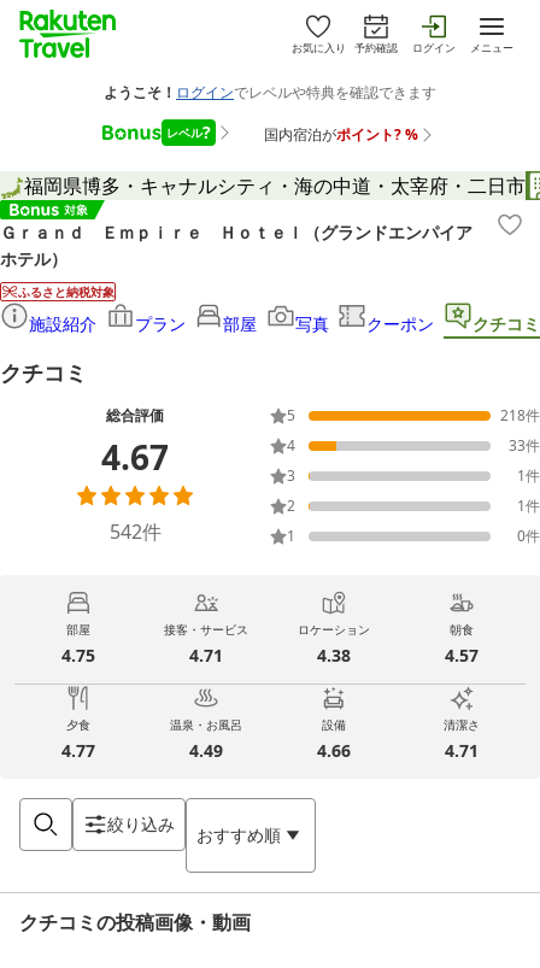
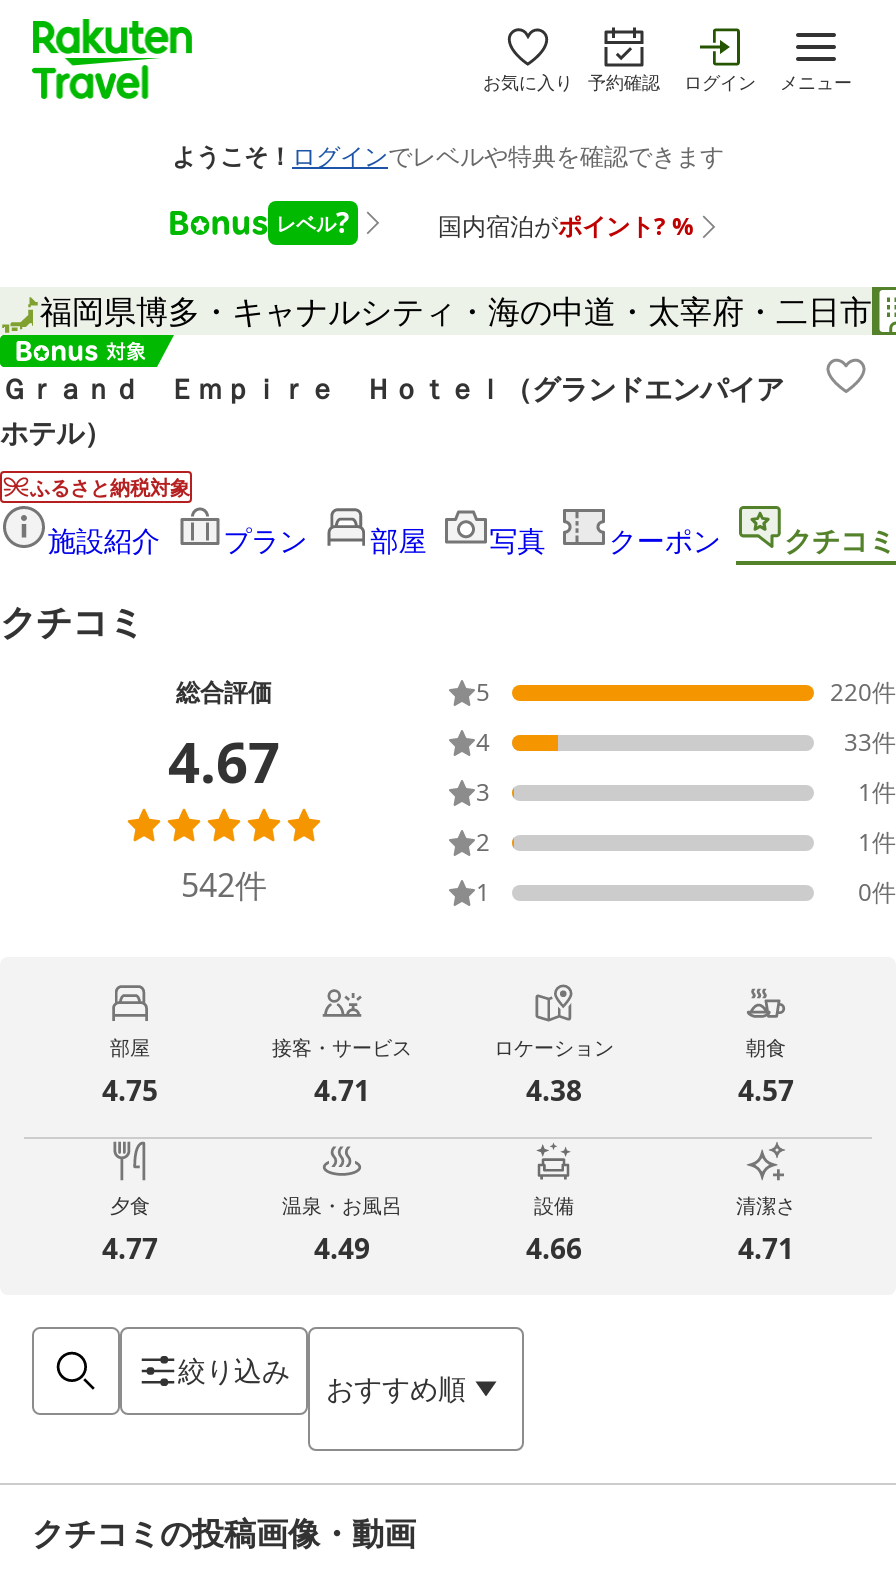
- 218件
+ 220件
